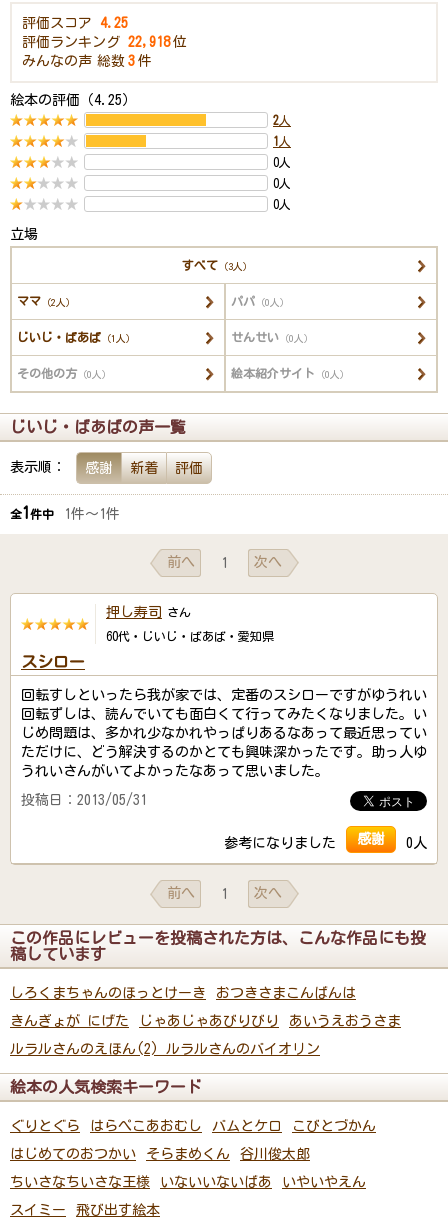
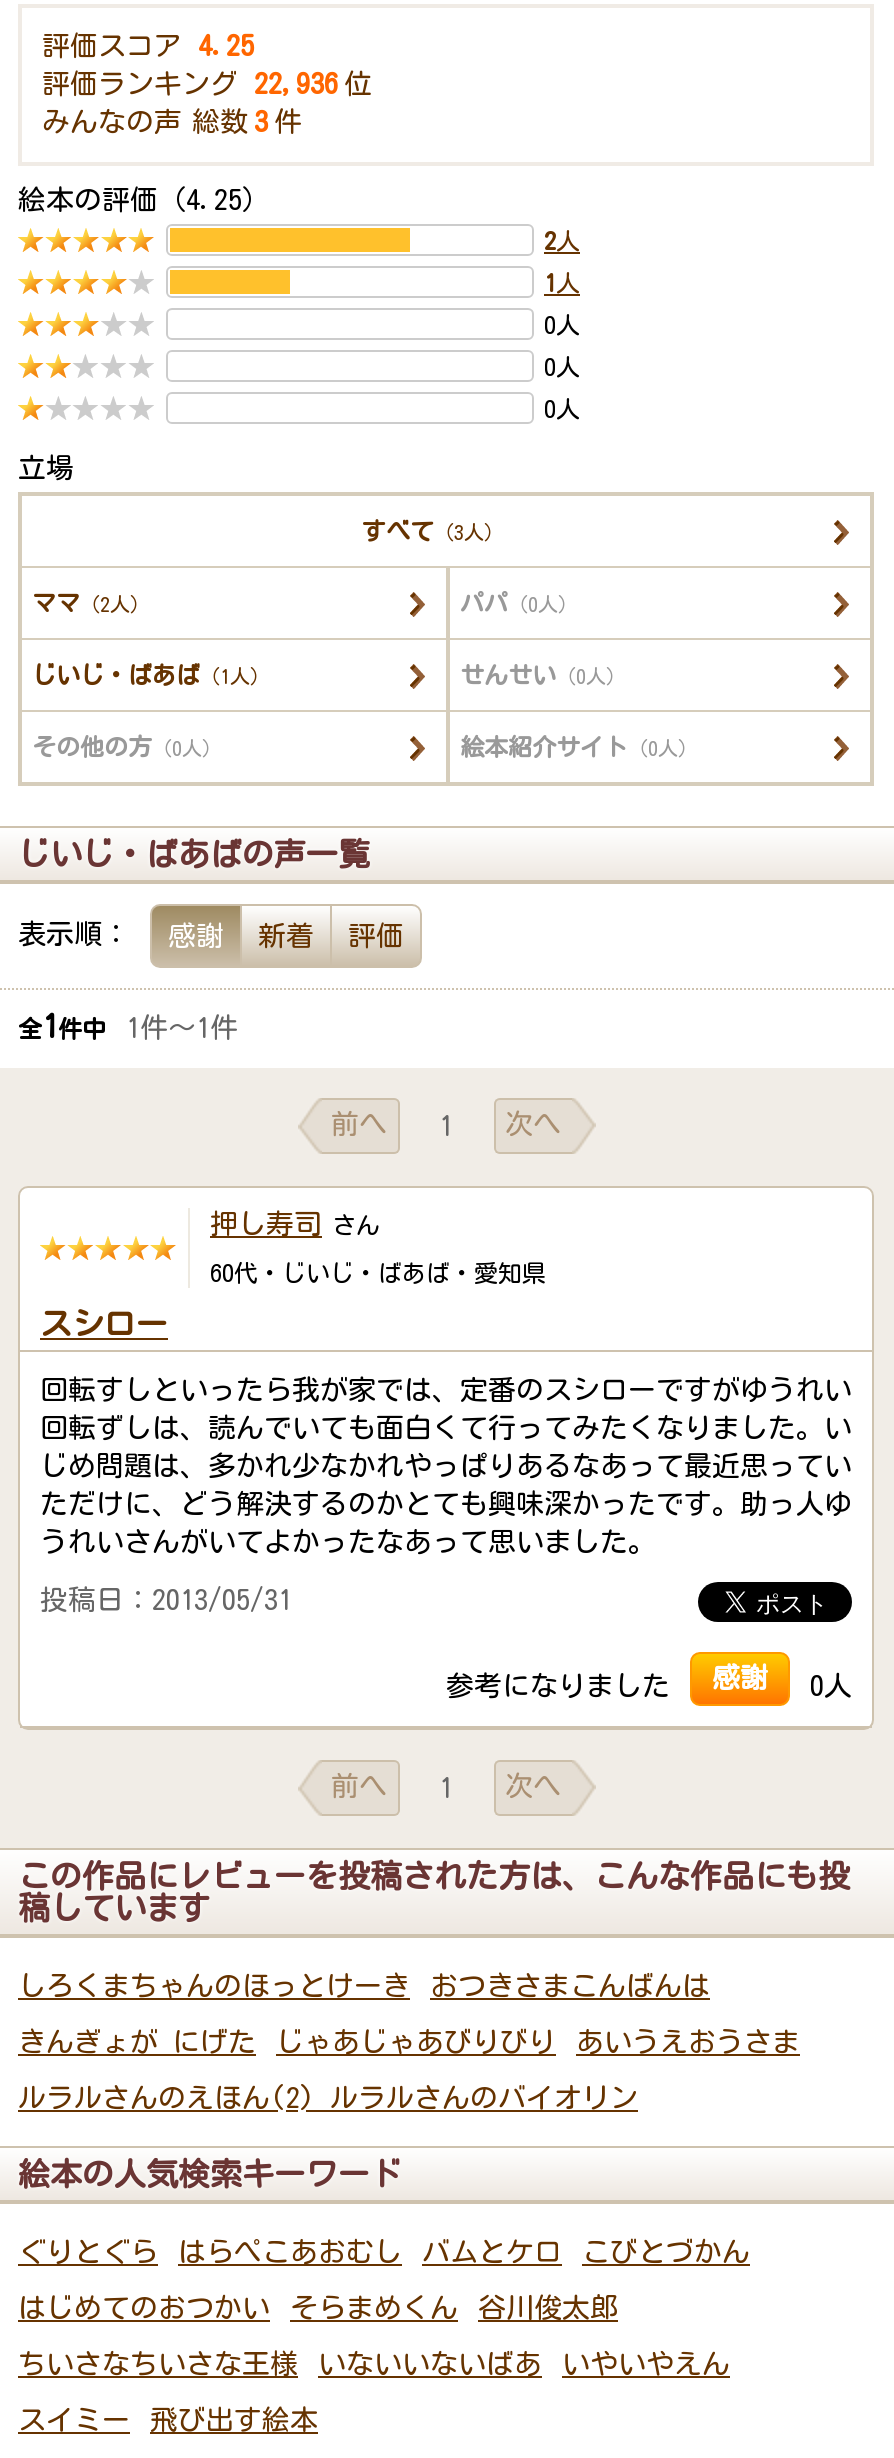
- 評価ランキング 22,918 位
+ 評価ランキング 22,936 位
